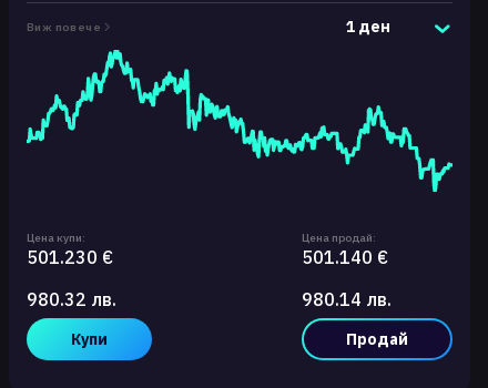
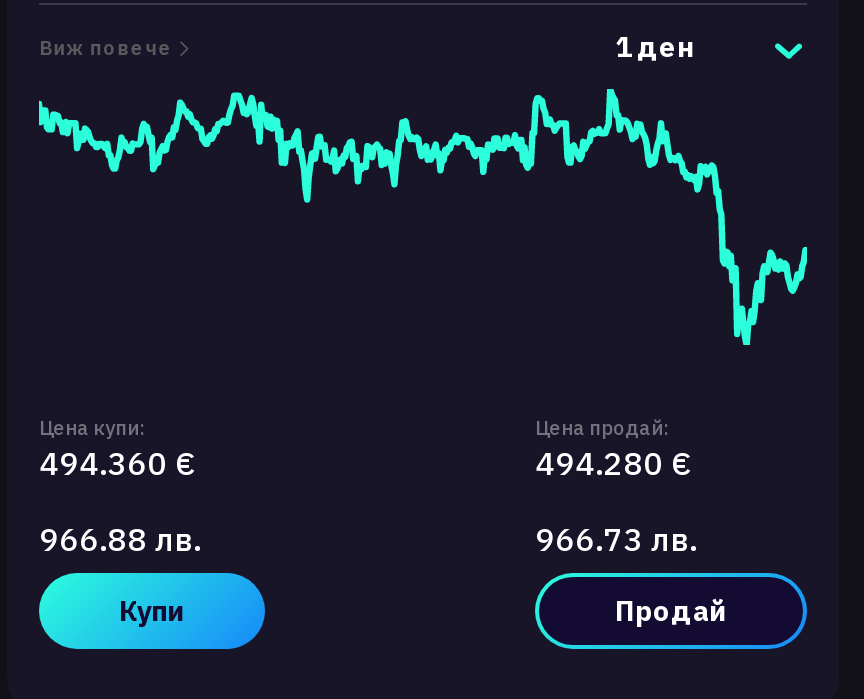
- [image]
+ [image]

- 501.230 €
+ 494.360 €

- 501.140 €
+ 494.280 €

- 980.32 лв.
+ 966.88 лв.

- 980.14 лв.
+ 966.73 лв.
